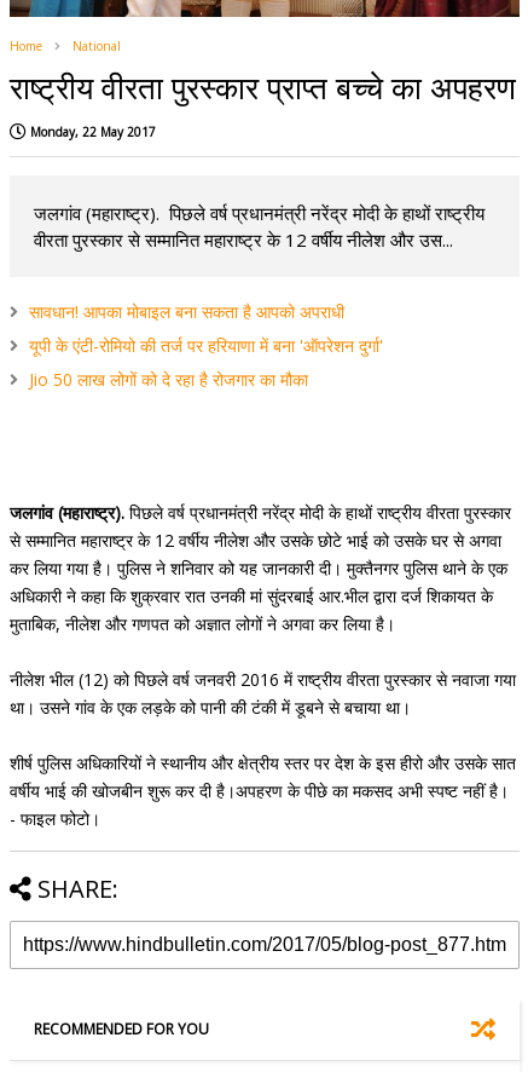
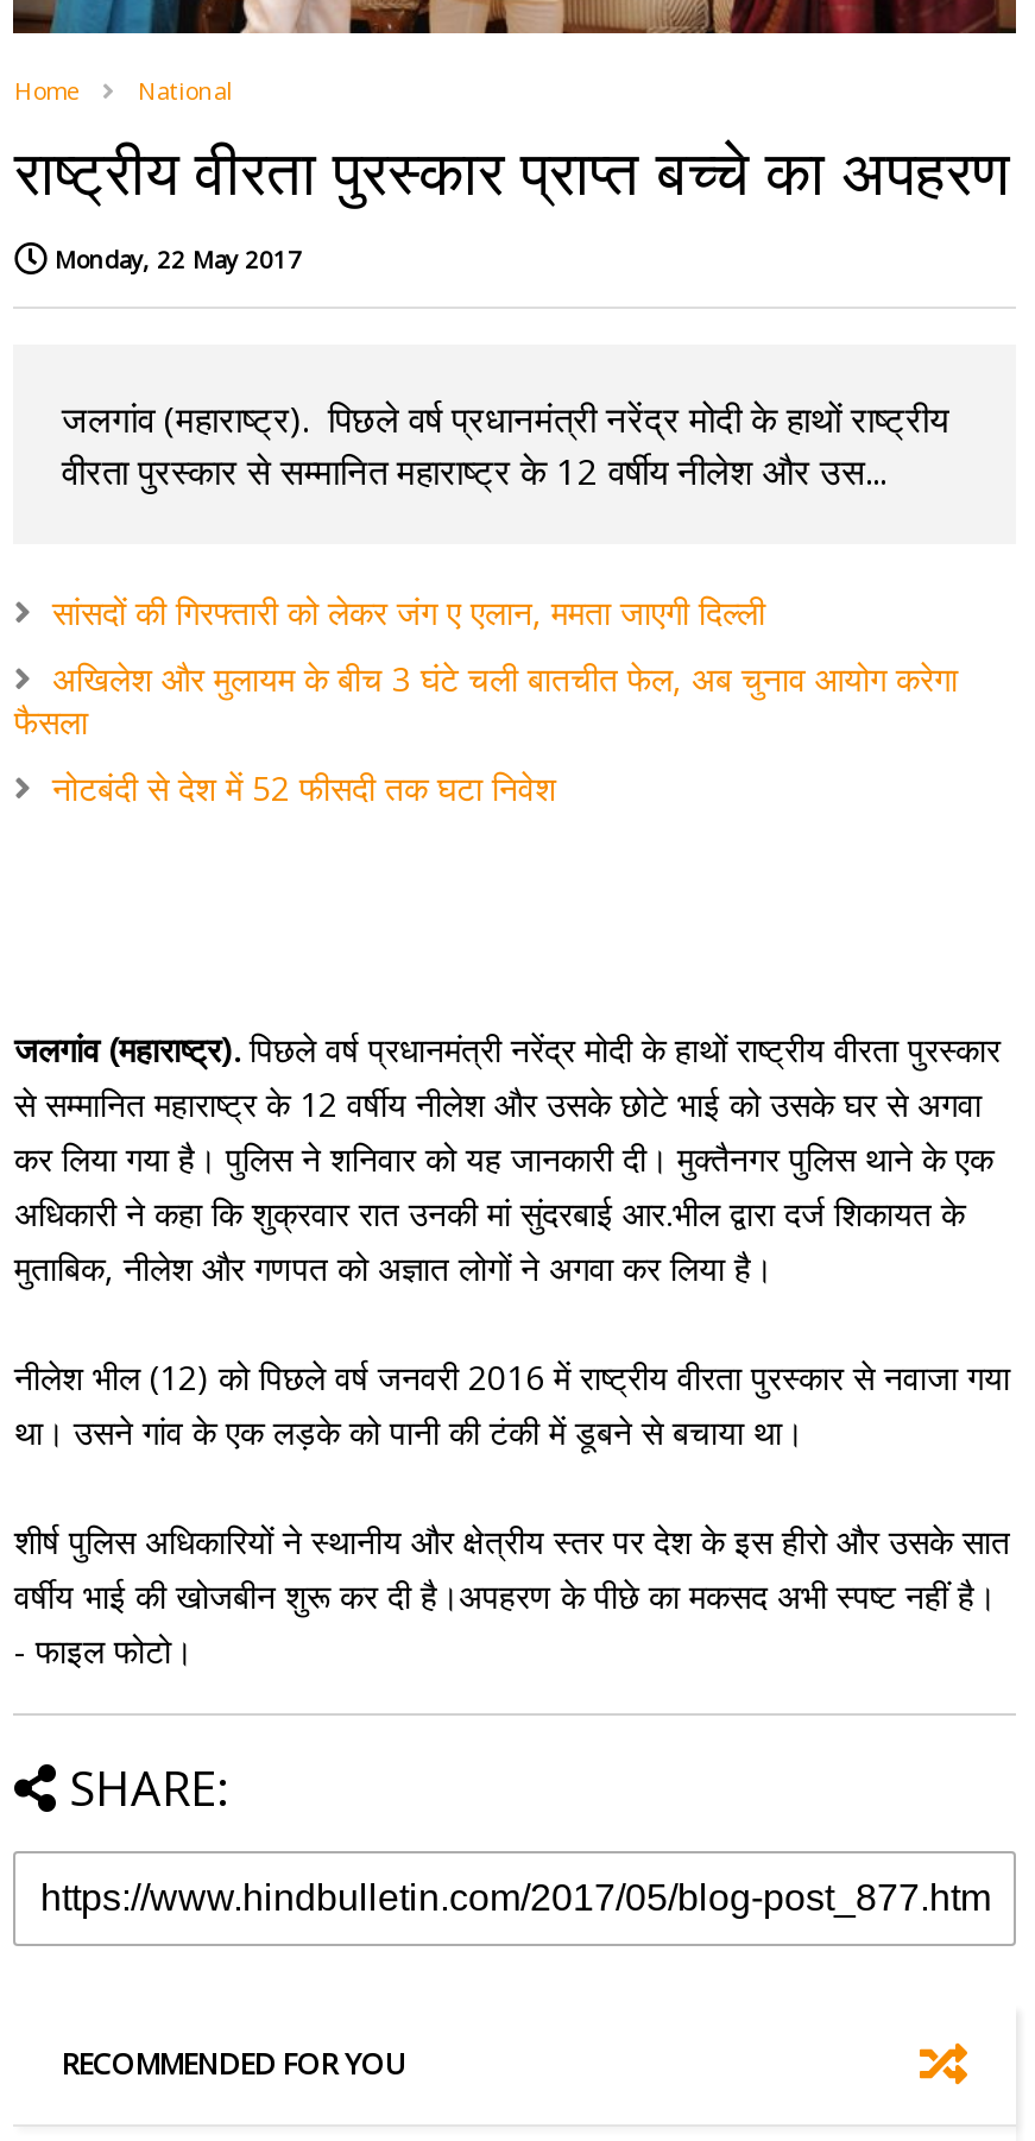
- सावधान! आपका मोबाइल बना सकता है आपको अपराधी
+ सांसदों की गिरफ्तारी को लेकर जंग ए एलान, ममता जाएगी दिल्ली

- यूपी के एंटी-रोमियो की तर्ज पर हरियाणा में बना 'ऑपरेशन दुर्गा'
+ अखिलेश और मुलायम के बीच 3 घंटे चली बातचीत फेल, अब चुनाव आयोग करेगा
+ फैसला

- Jio 50 लाख लोगों को दे रहा है रोजगार का मौका
+ नोटबंदी से देश में 52 फीसदी तक घटा निवेश
